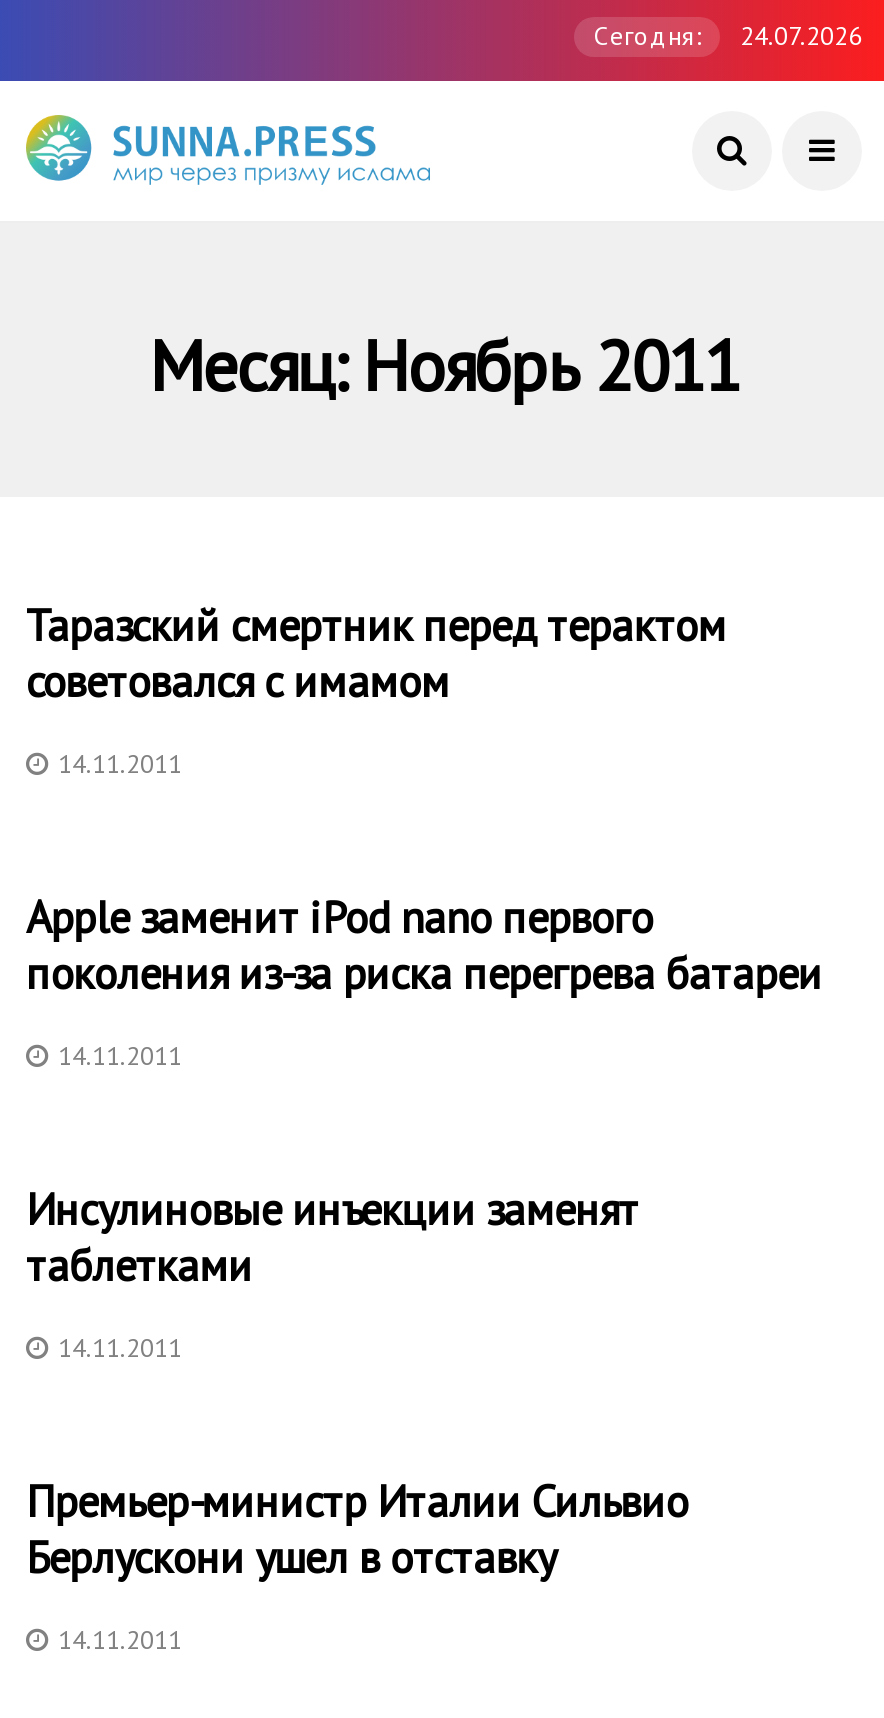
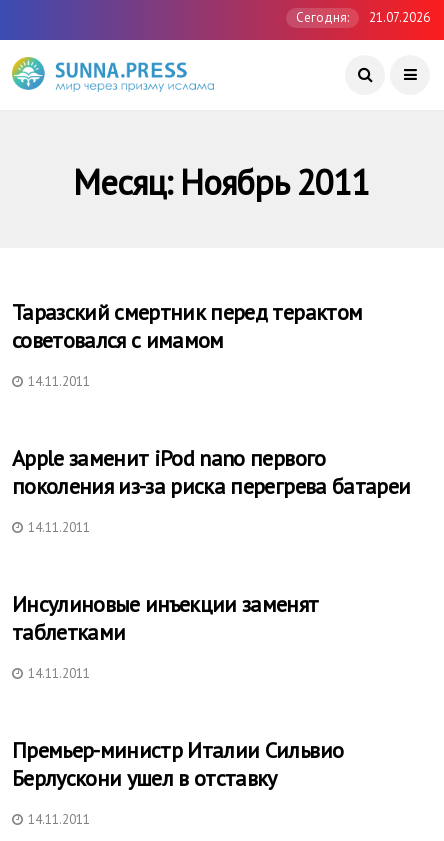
- Сегодня: 24.07.2026
+ Сегодня: 21.07.2026
